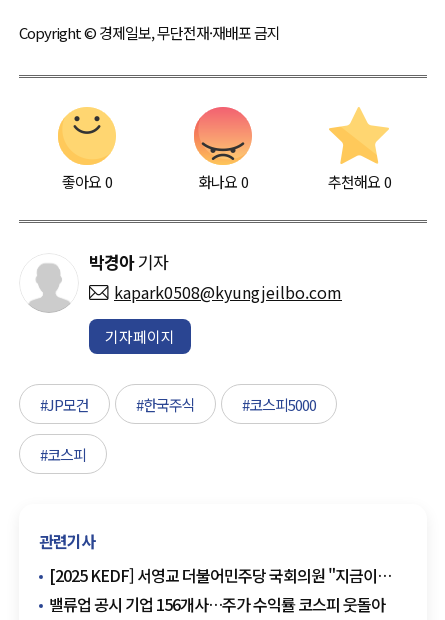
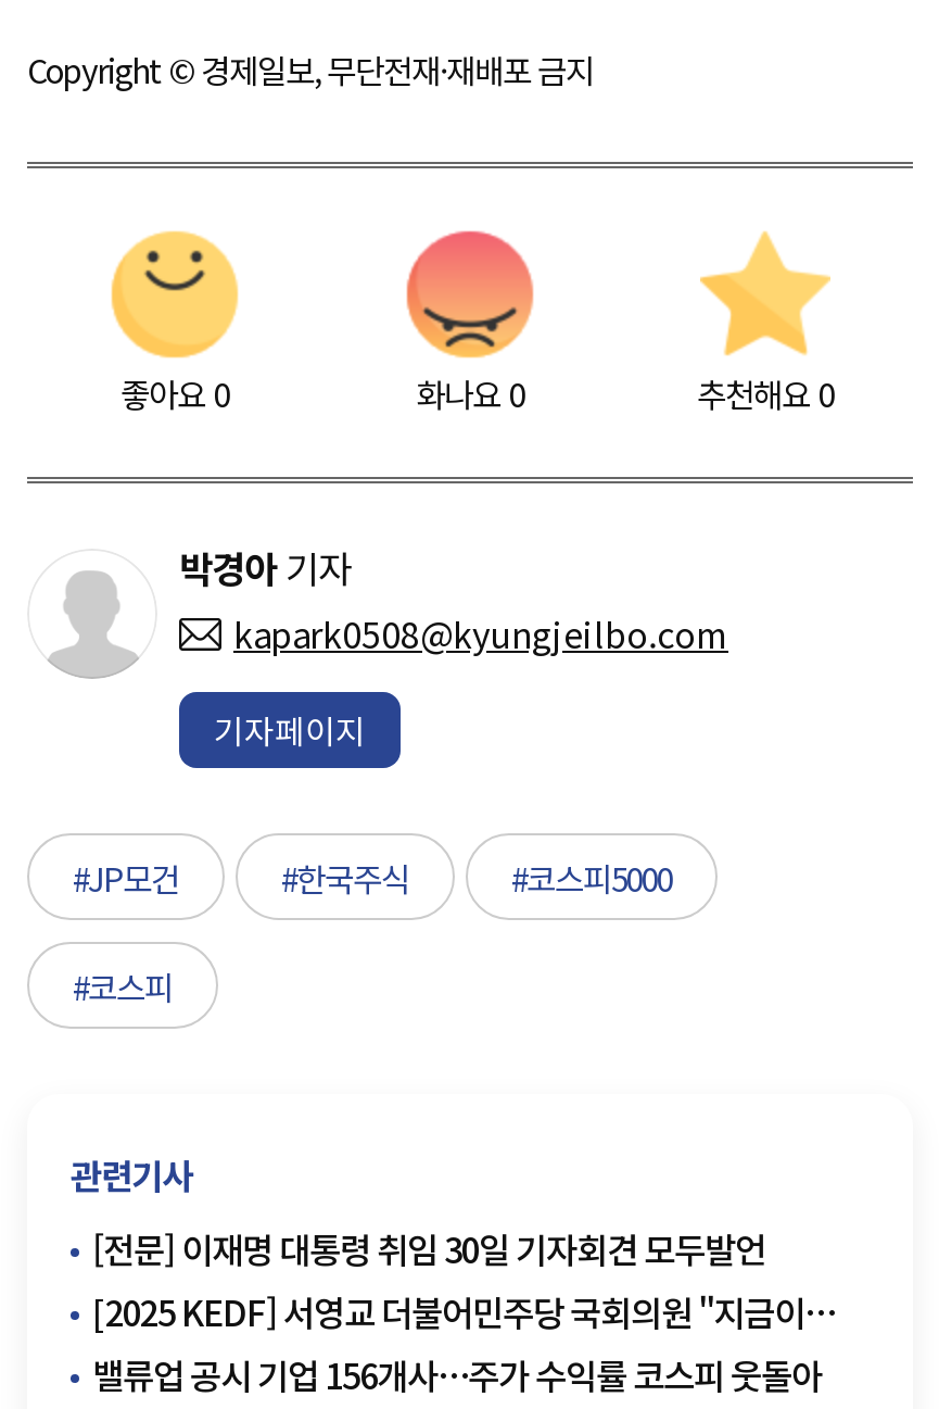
+ [전문] 이재명 대통령 취임 30일 기자회견 모두발언
